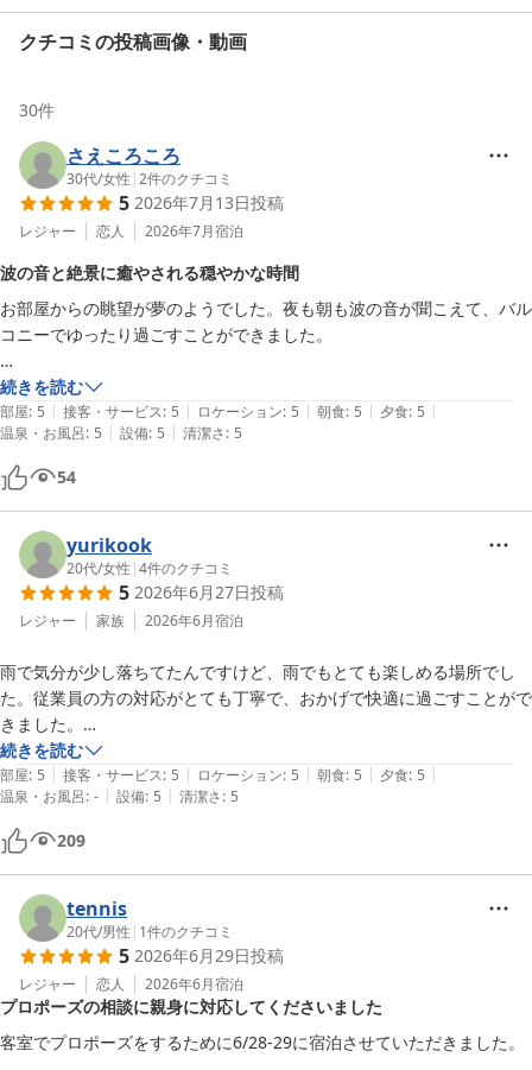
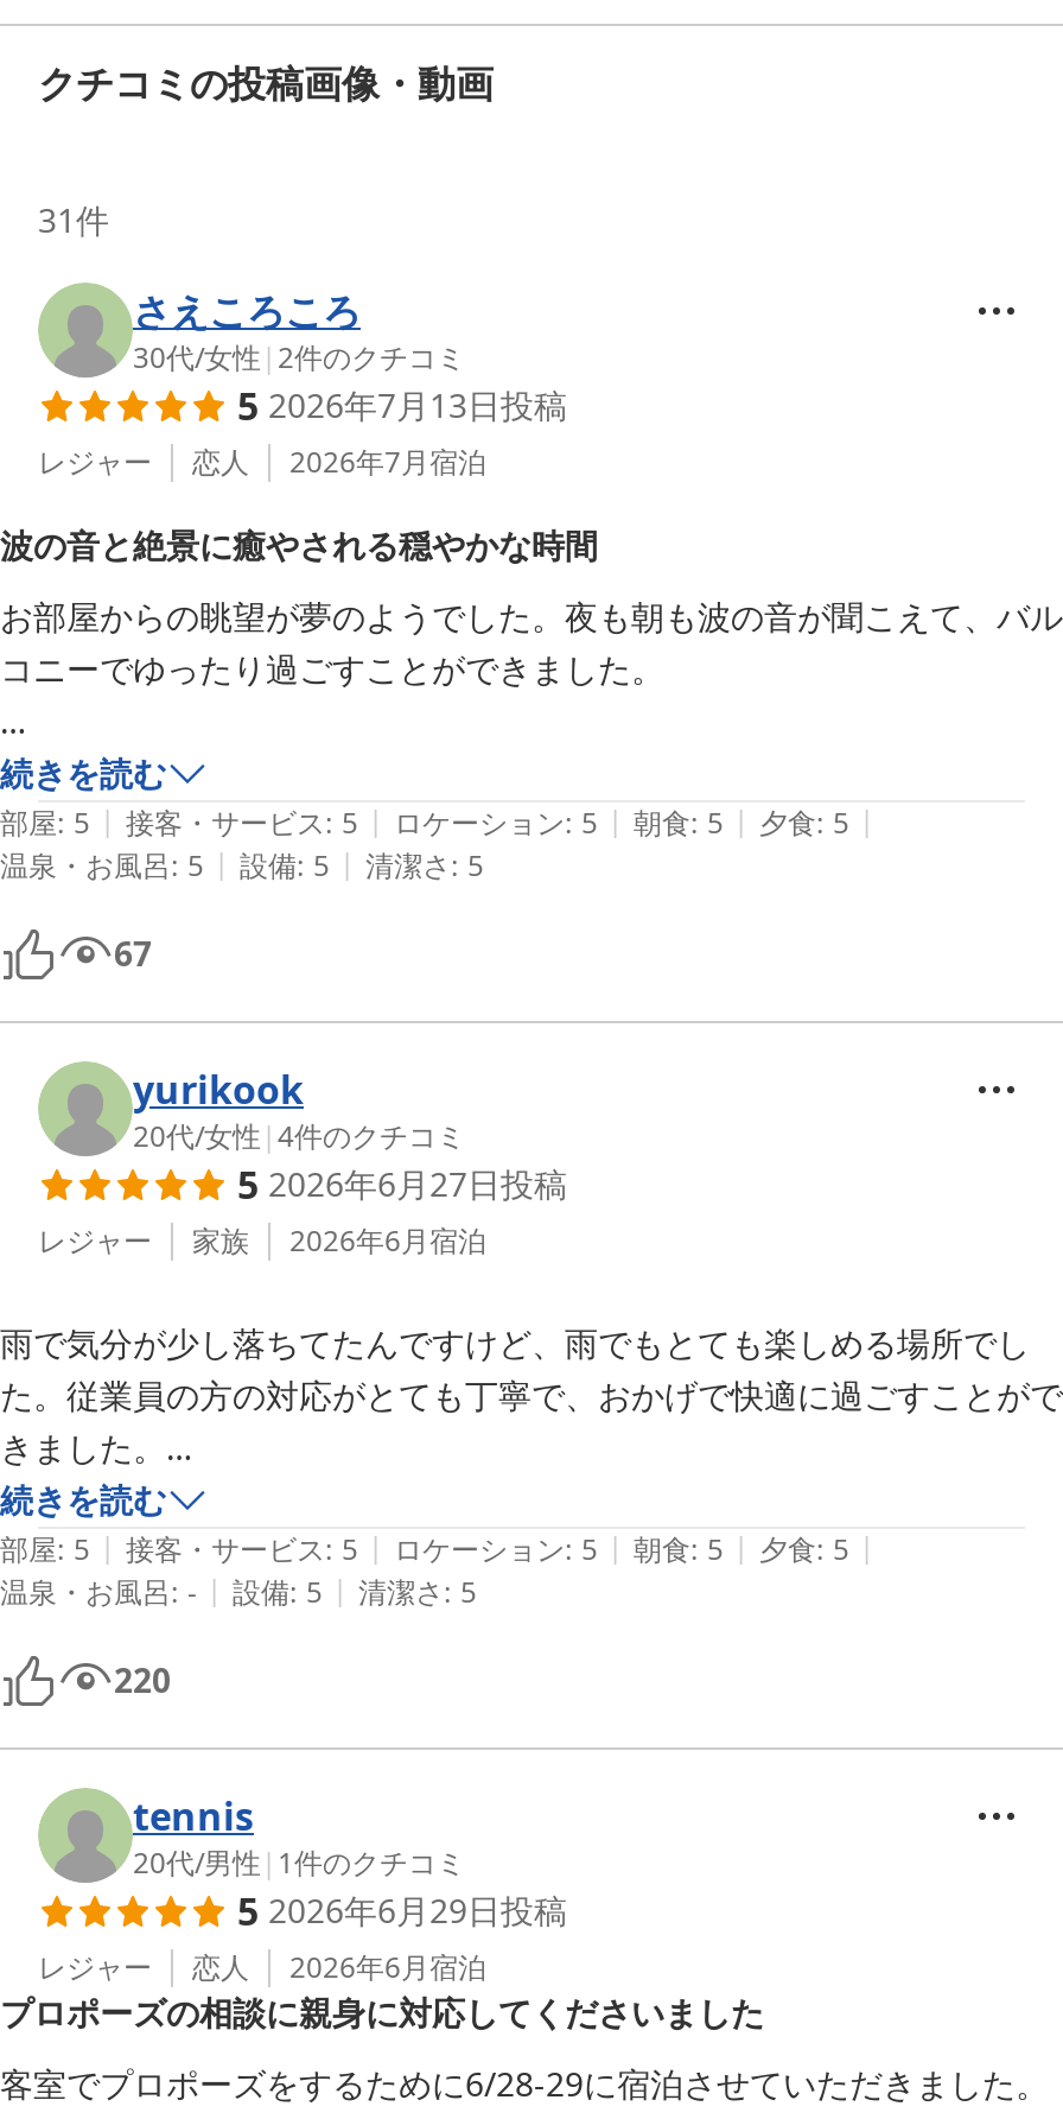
- 30件
+ 31件

- 54
+ 67

- 209
+ 220
